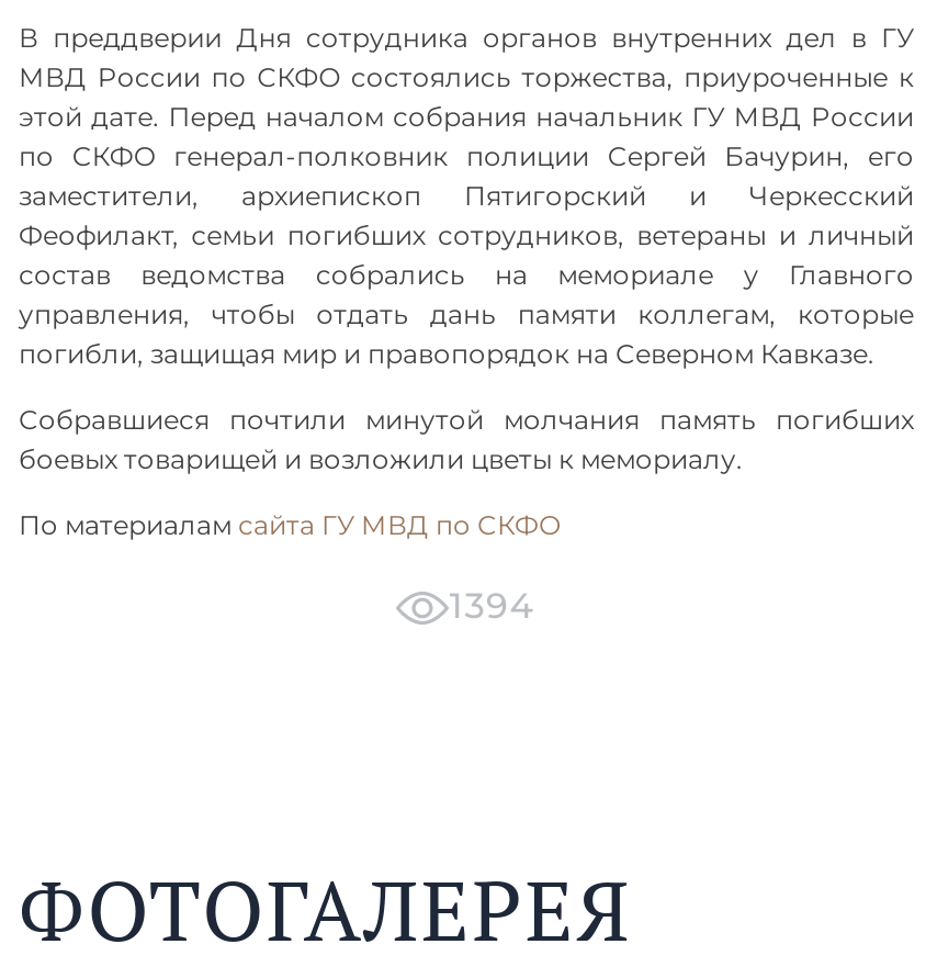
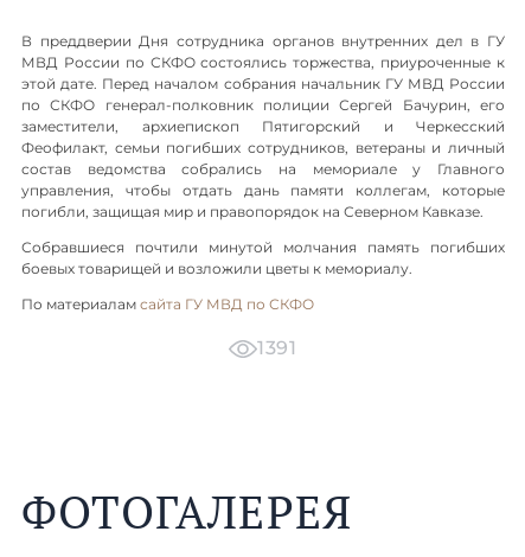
- 1394
+ 1391
